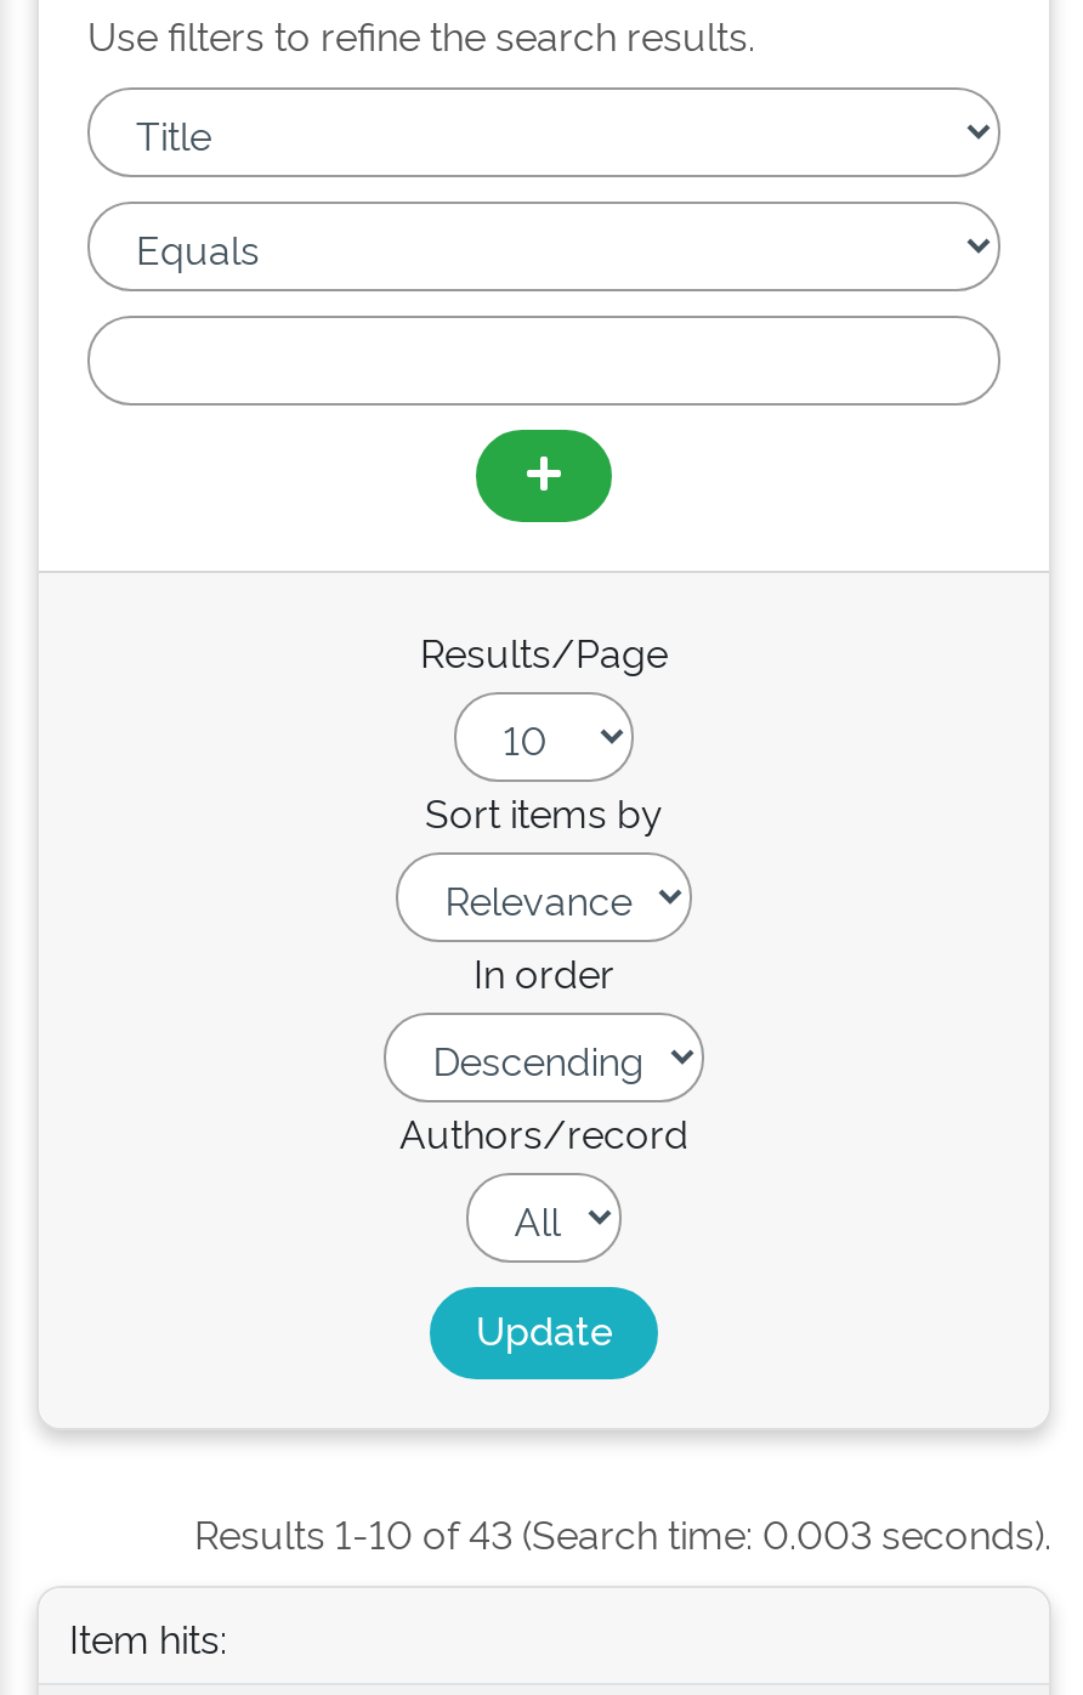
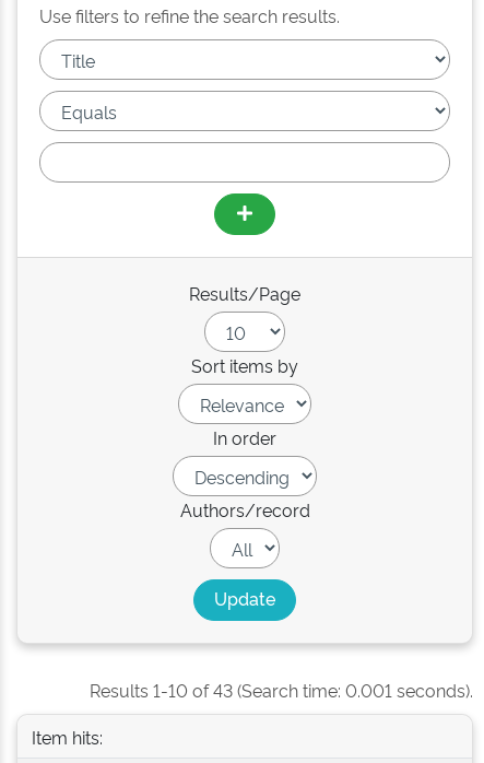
- Results 1-10 of 43 (Search time: 0.003 seconds).
+ Results 1-10 of 43 (Search time: 0.001 seconds).
